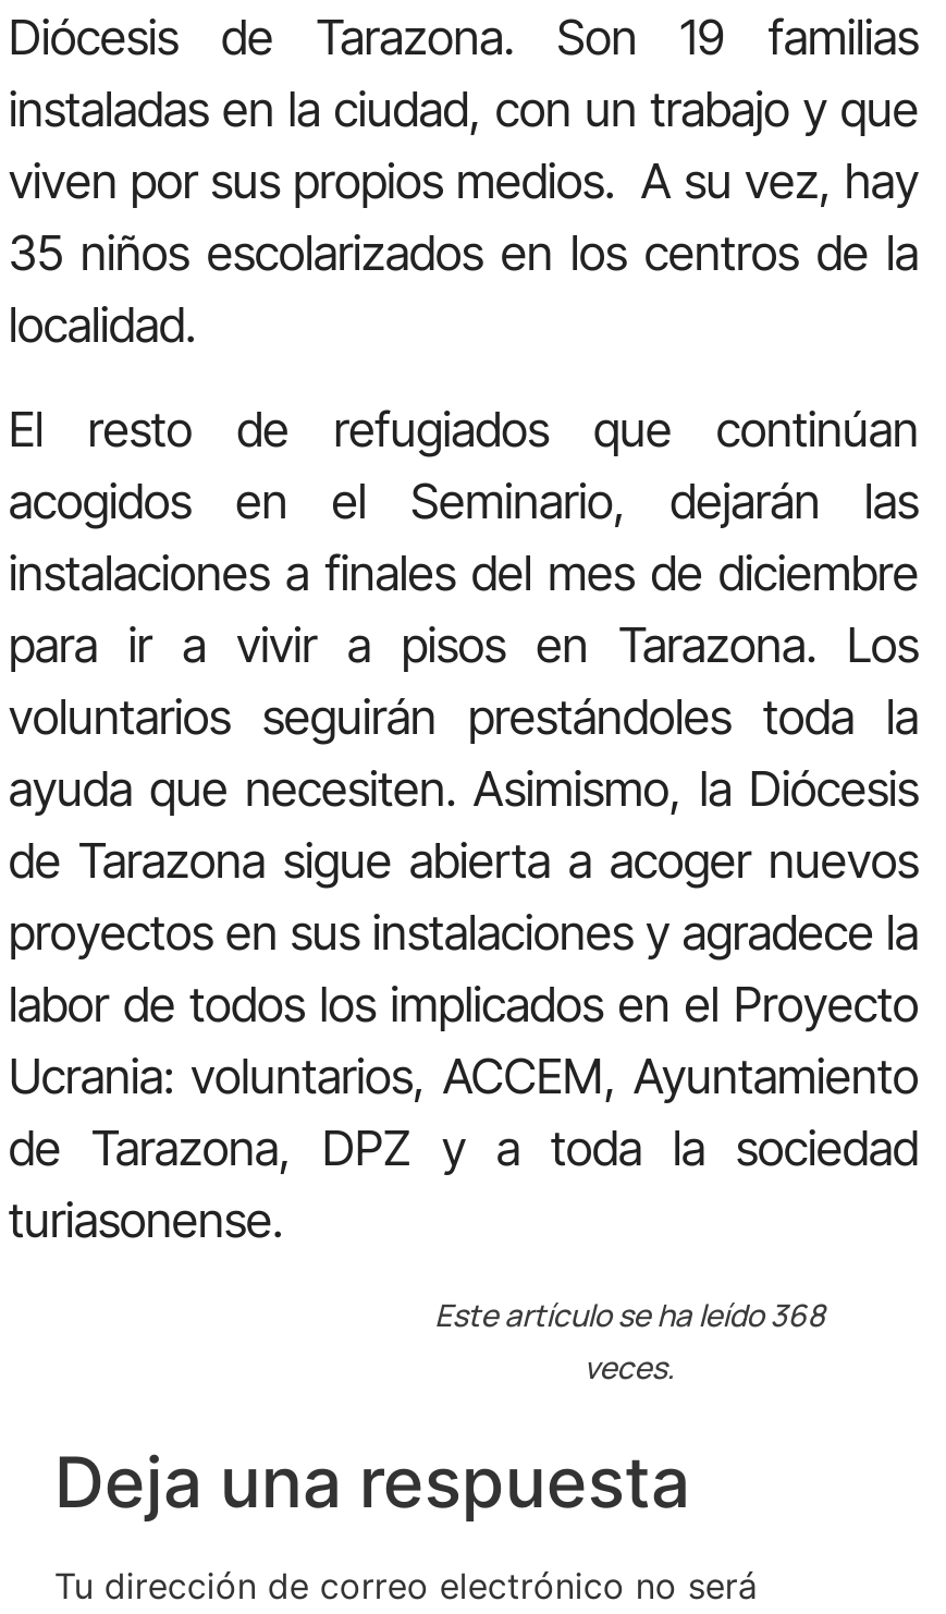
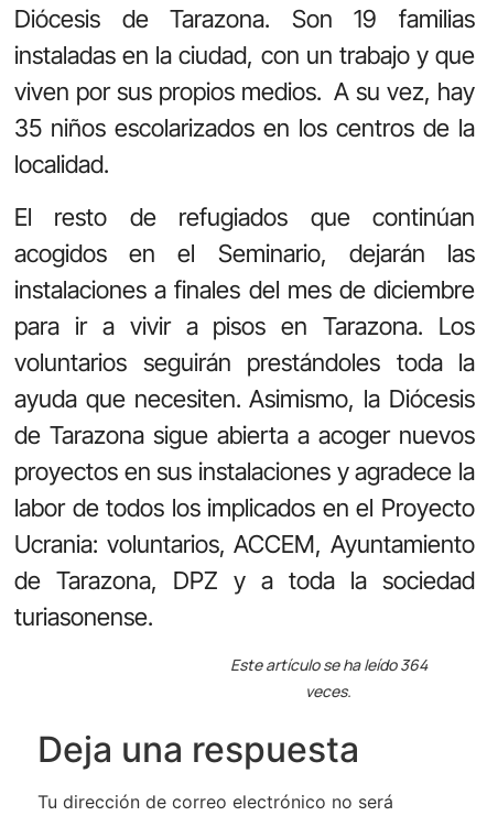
- Este artículo se ha leído 368
+ Este artículo se ha leído 364
